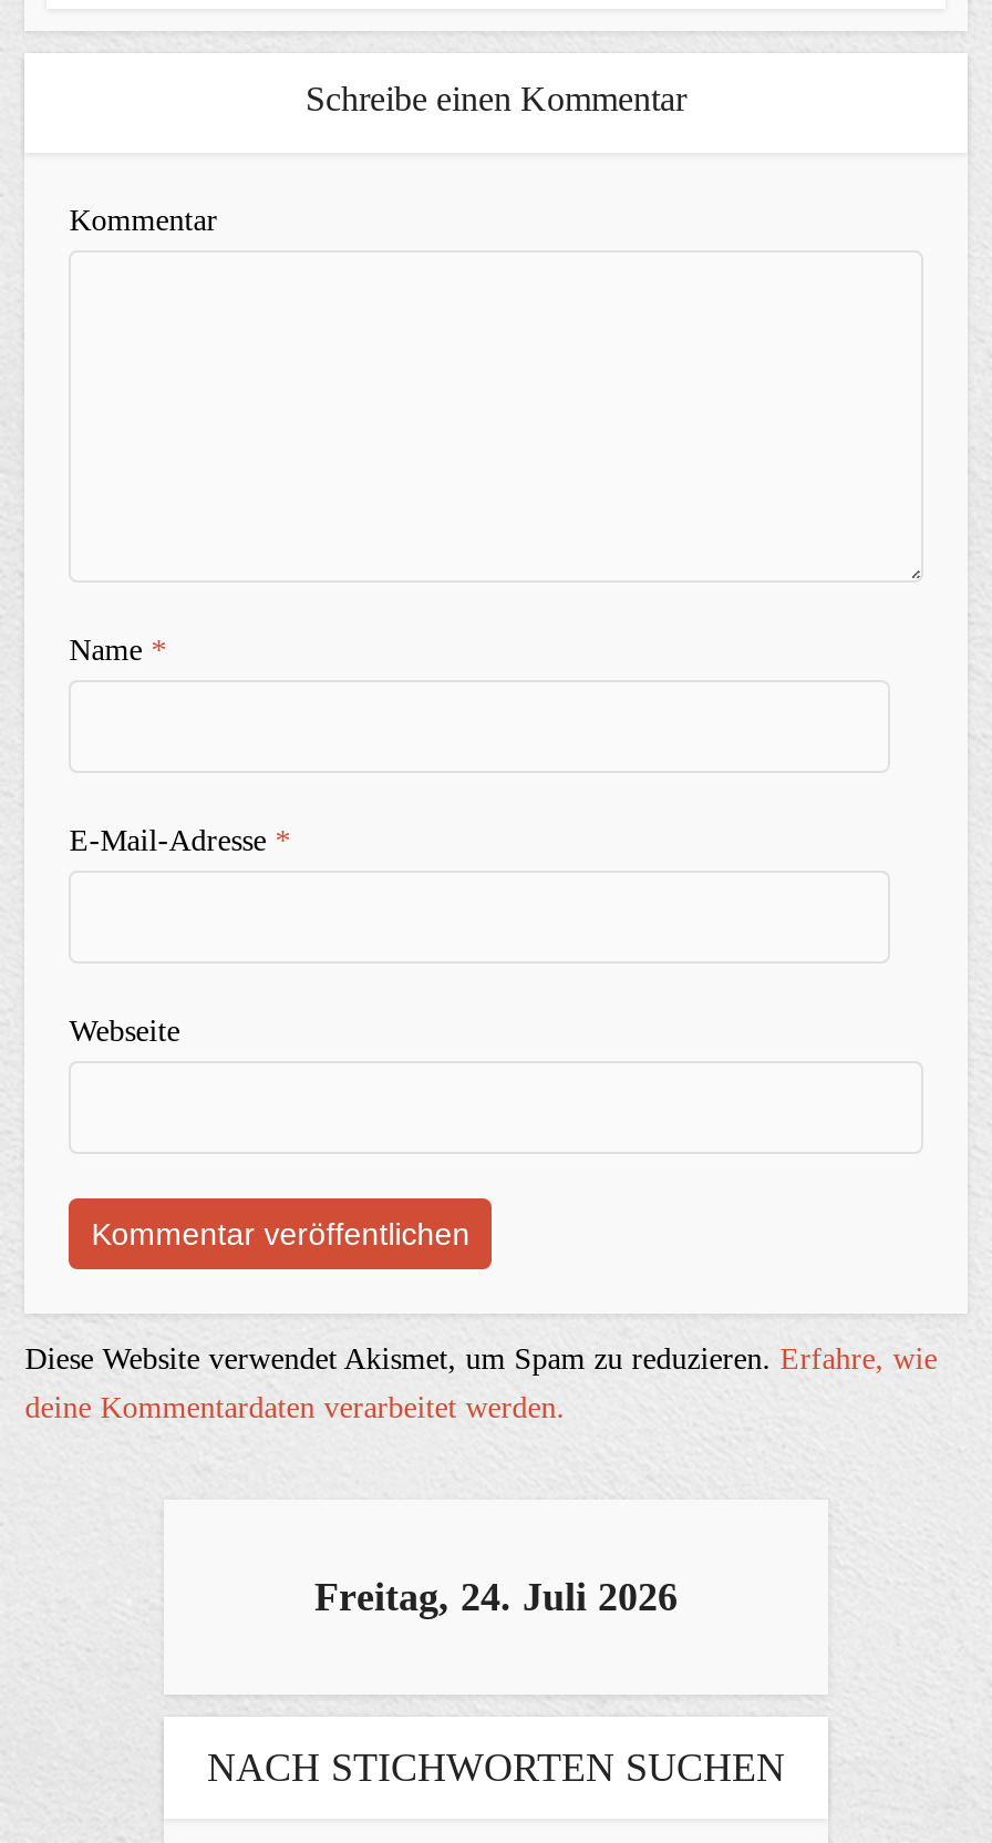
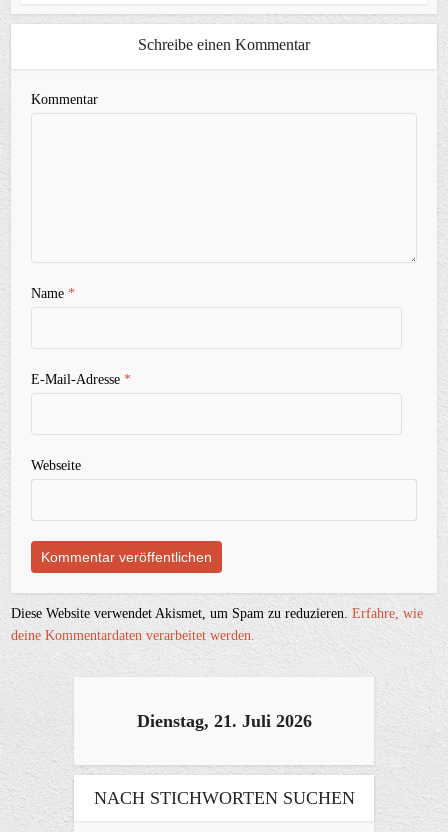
- Freitag, 24. Juli 2026
+ Dienstag, 21. Juli 2026
